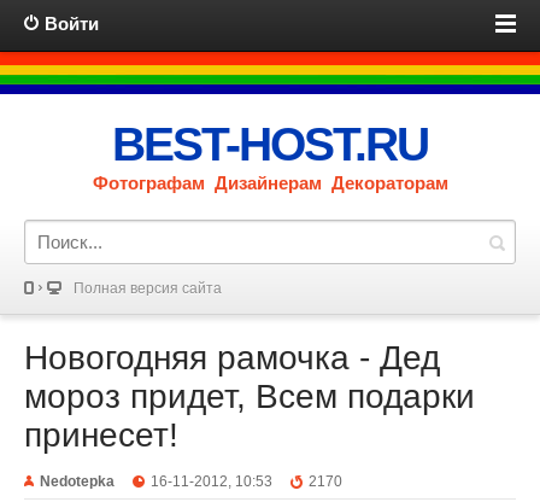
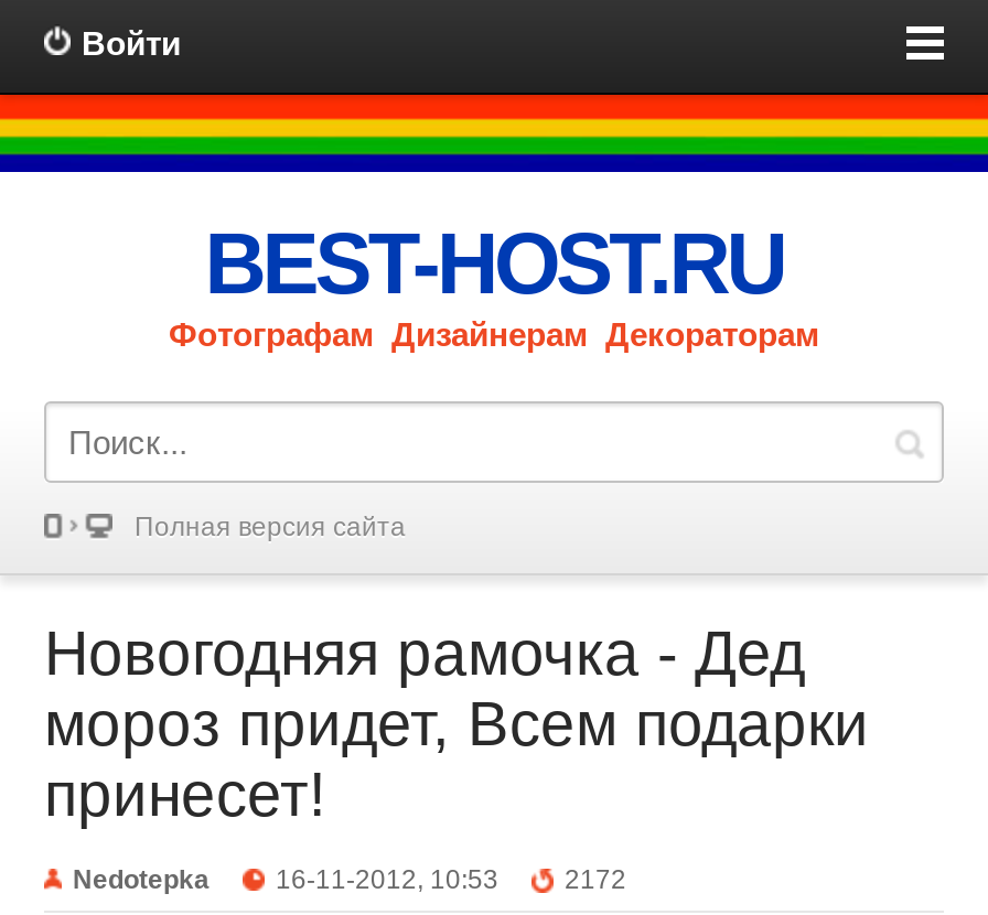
- 2170
+ 2172
